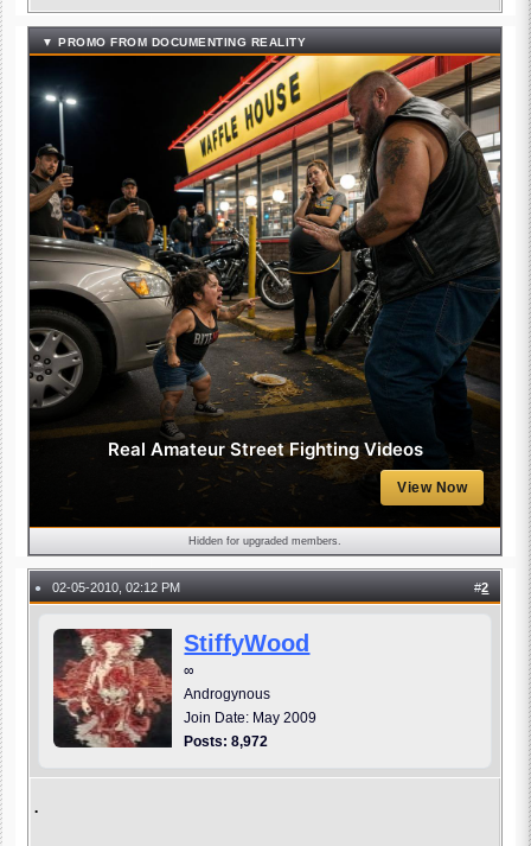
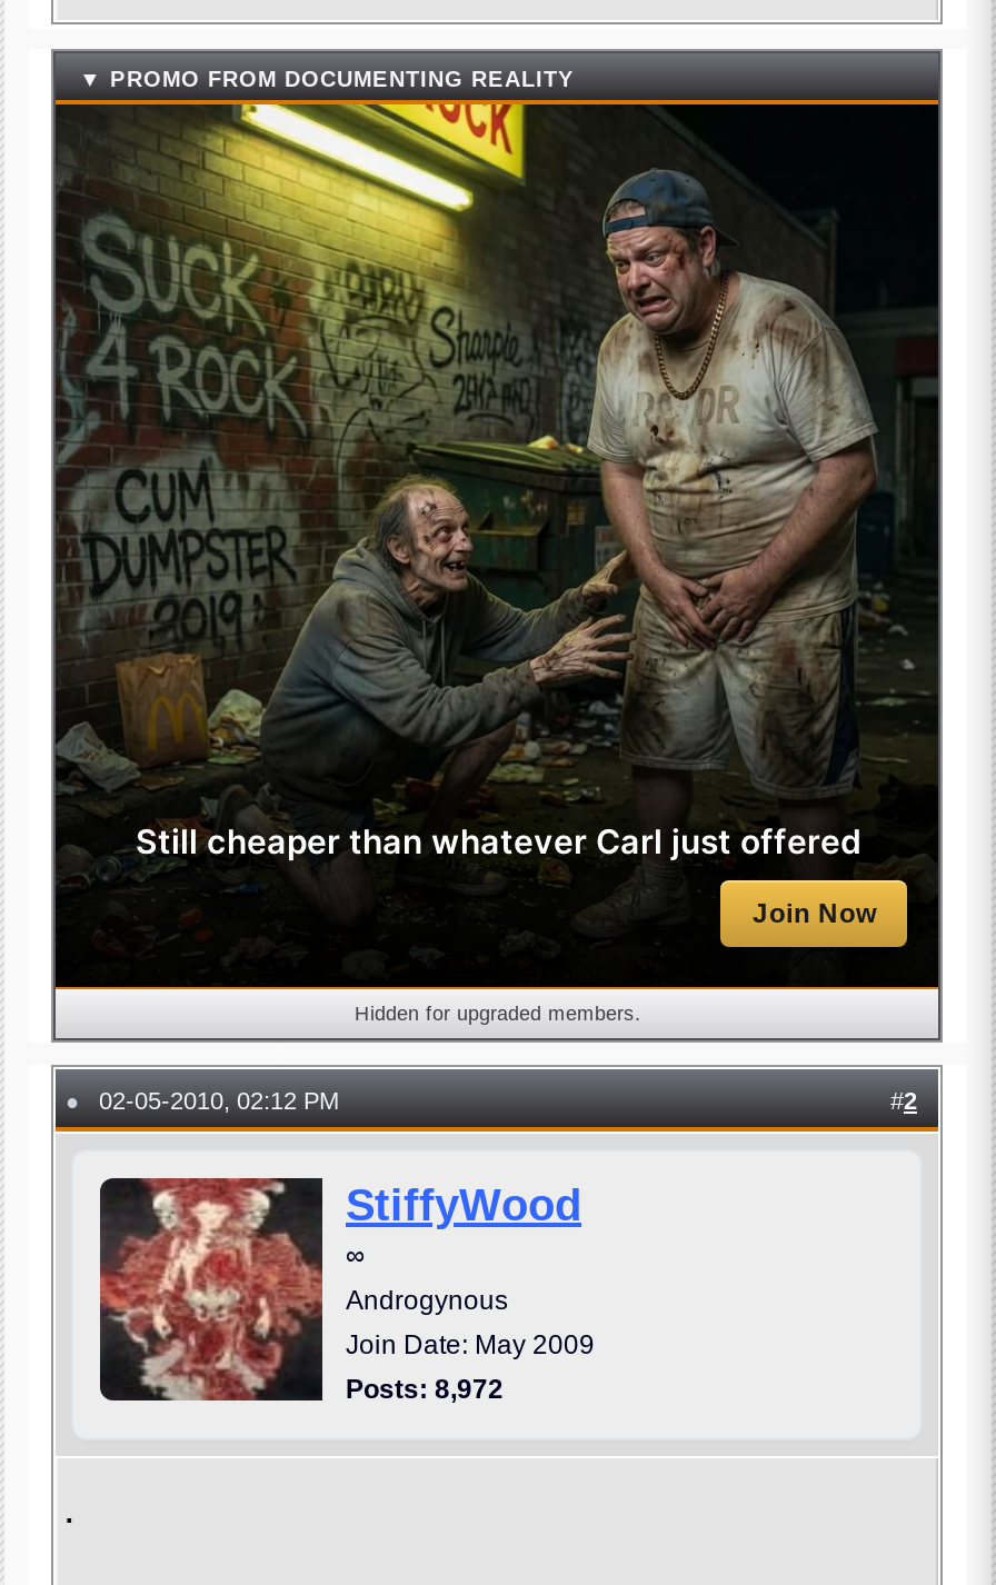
- [image]
- Real Amateur Street Fighting Videos
+ [image]
+ Still cheaper than whatever Carl just offered

- View Now
+ Join Now
